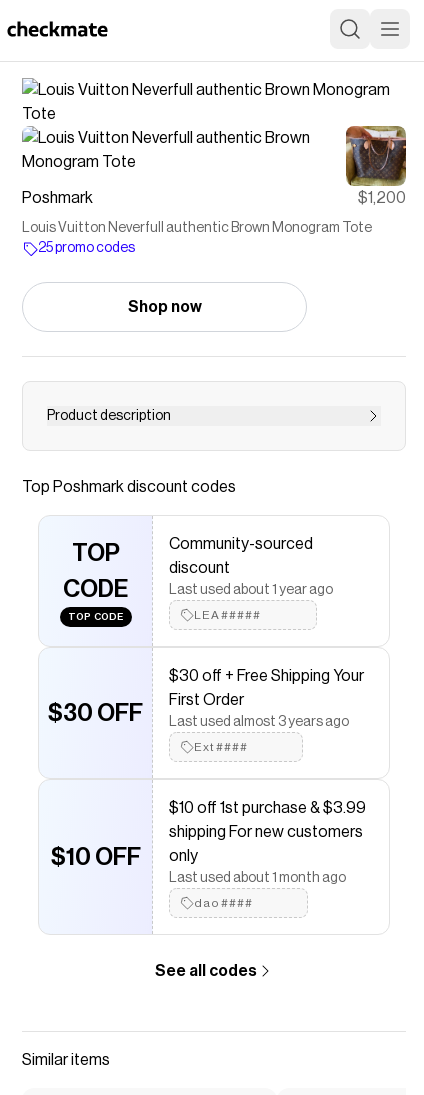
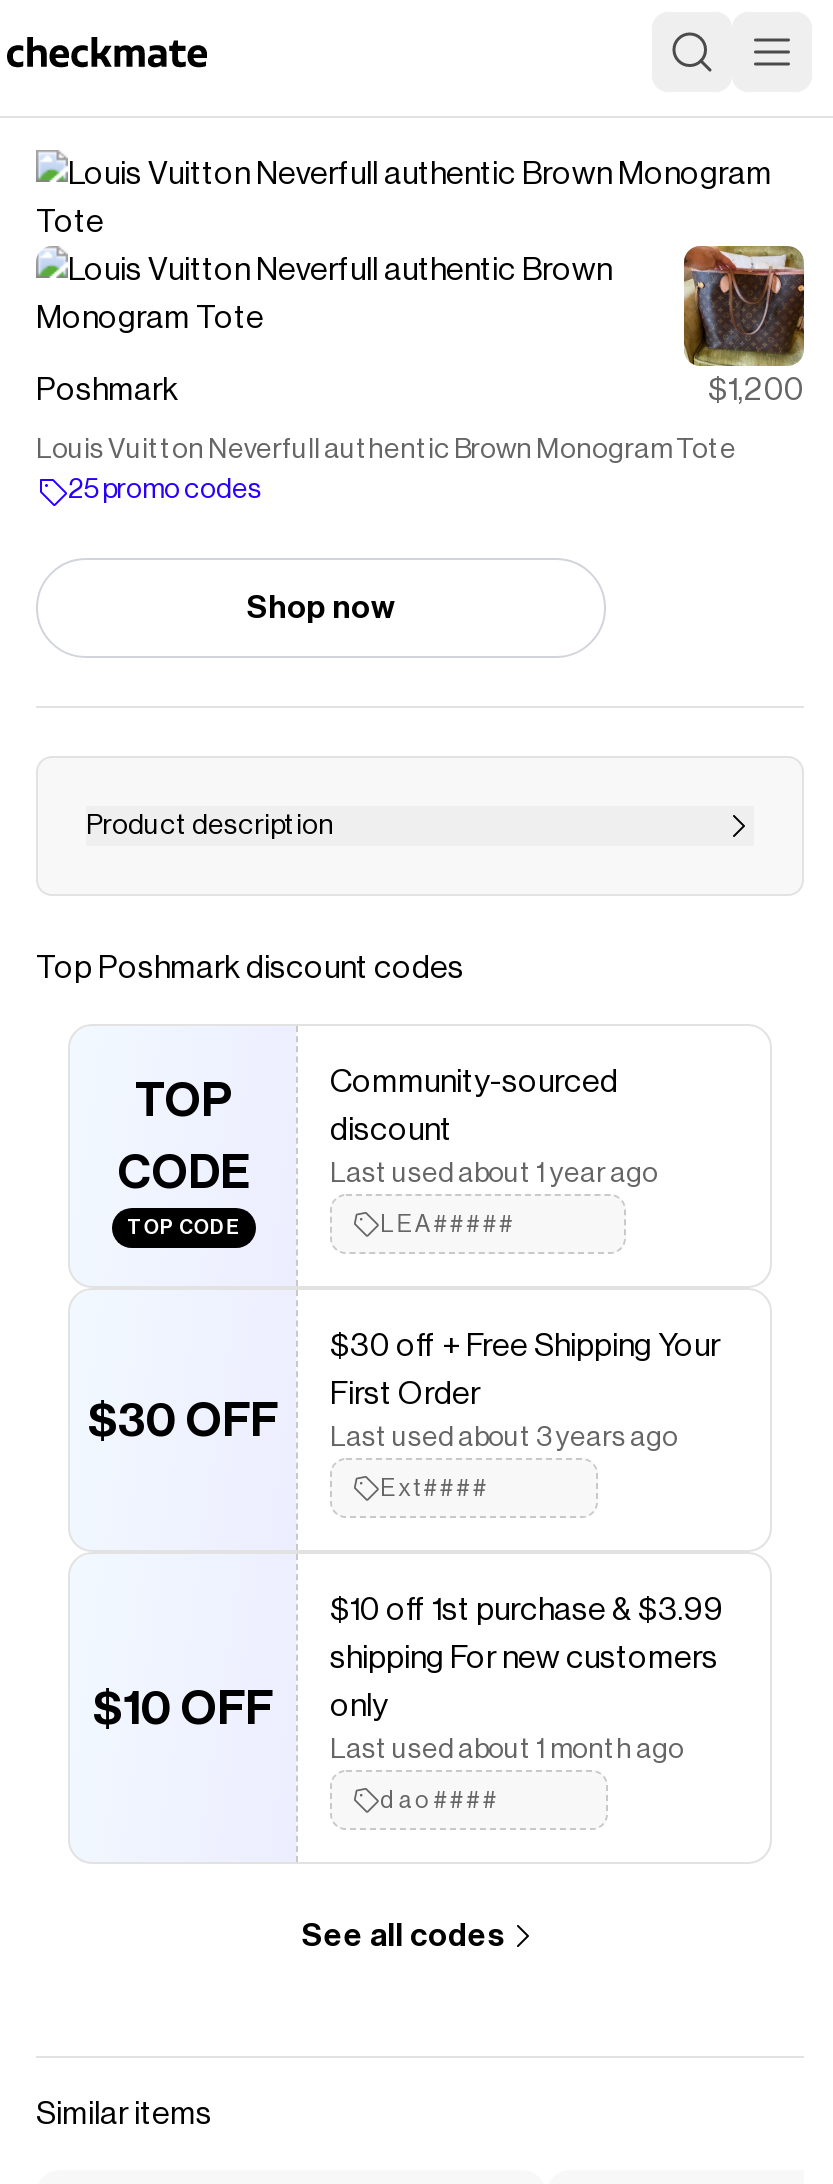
- Last used almost 3 years ago
+ Last used about 3 years ago
